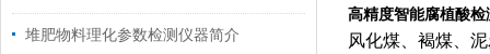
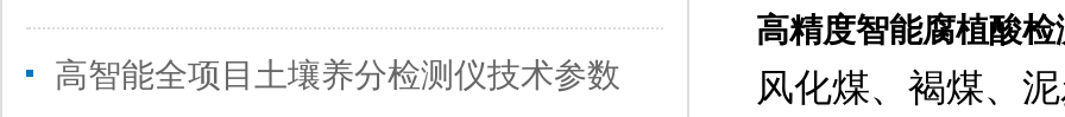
- 堆肥物料理化参数检测仪器简介
+ 高智能全项目土壤养分检测仪技术参数
